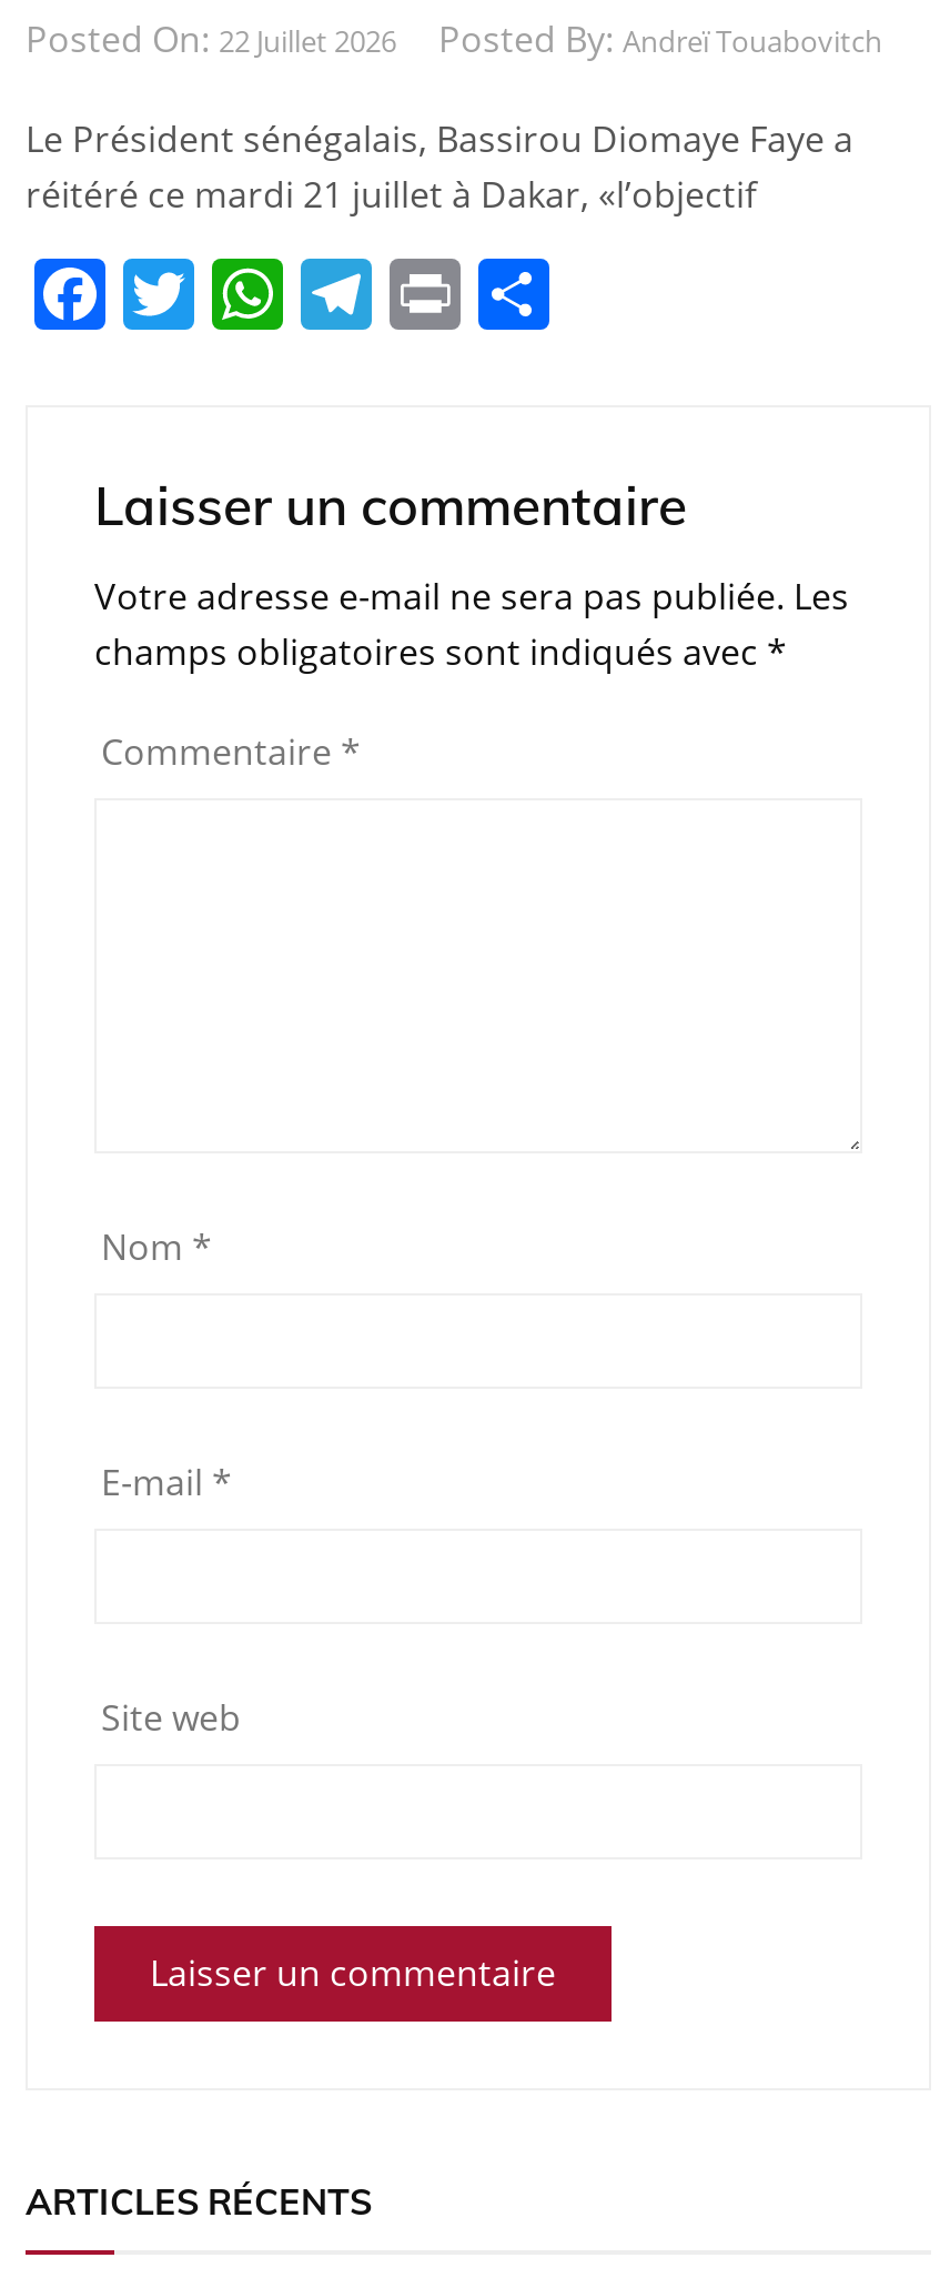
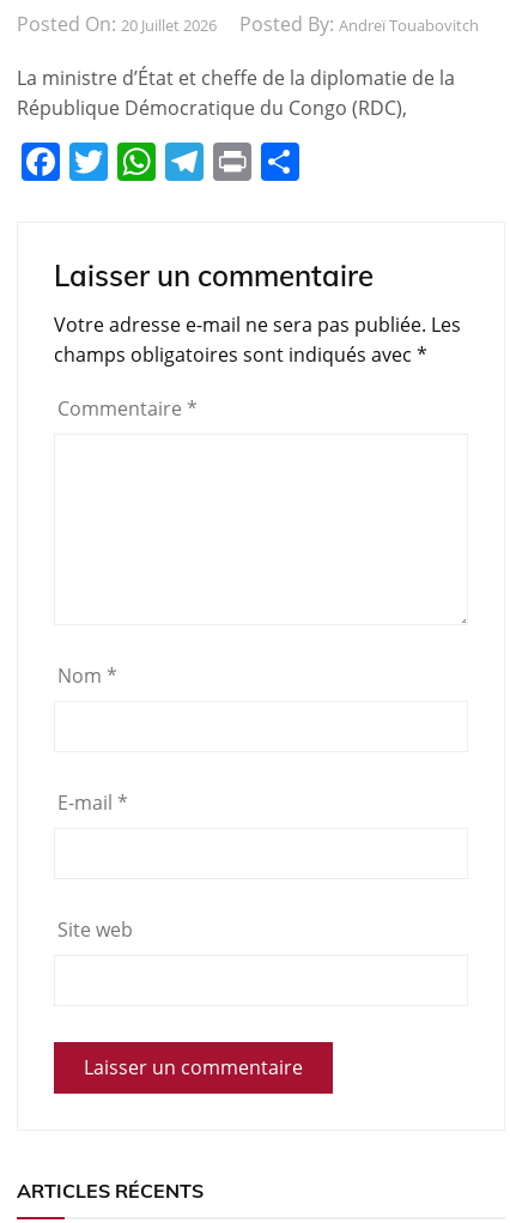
- Posted On: 22 Juillet 2026
+ Posted On: 20 Juillet 2026

- Le Président sénégalais, Bassirou Diomaye Faye a
- réitéré ce mardi 21 juillet à Dakar, «l’objectif
+ La ministre d’État et cheffe de la diplomatie de la
+ République Démocratique du Congo (RDC),
